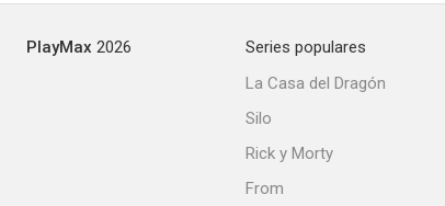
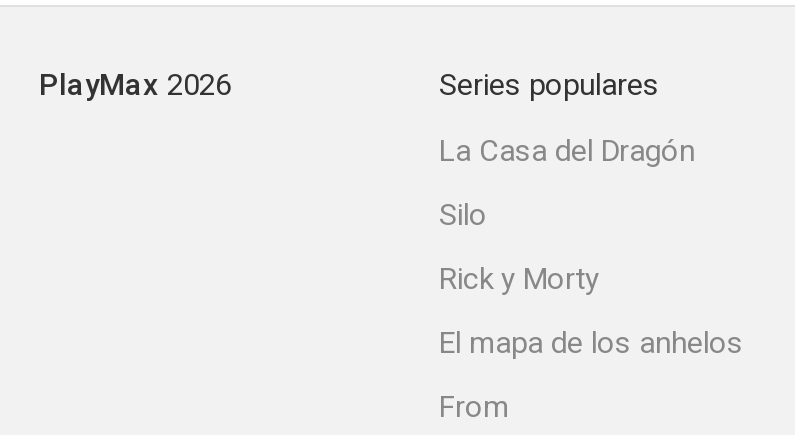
+ El mapa de los anhelos
